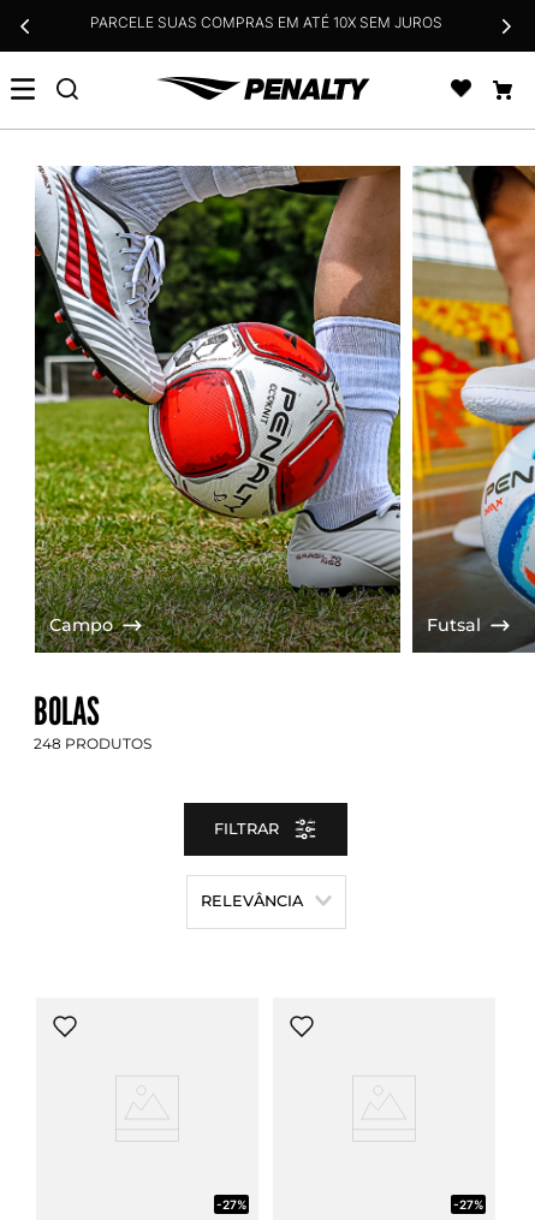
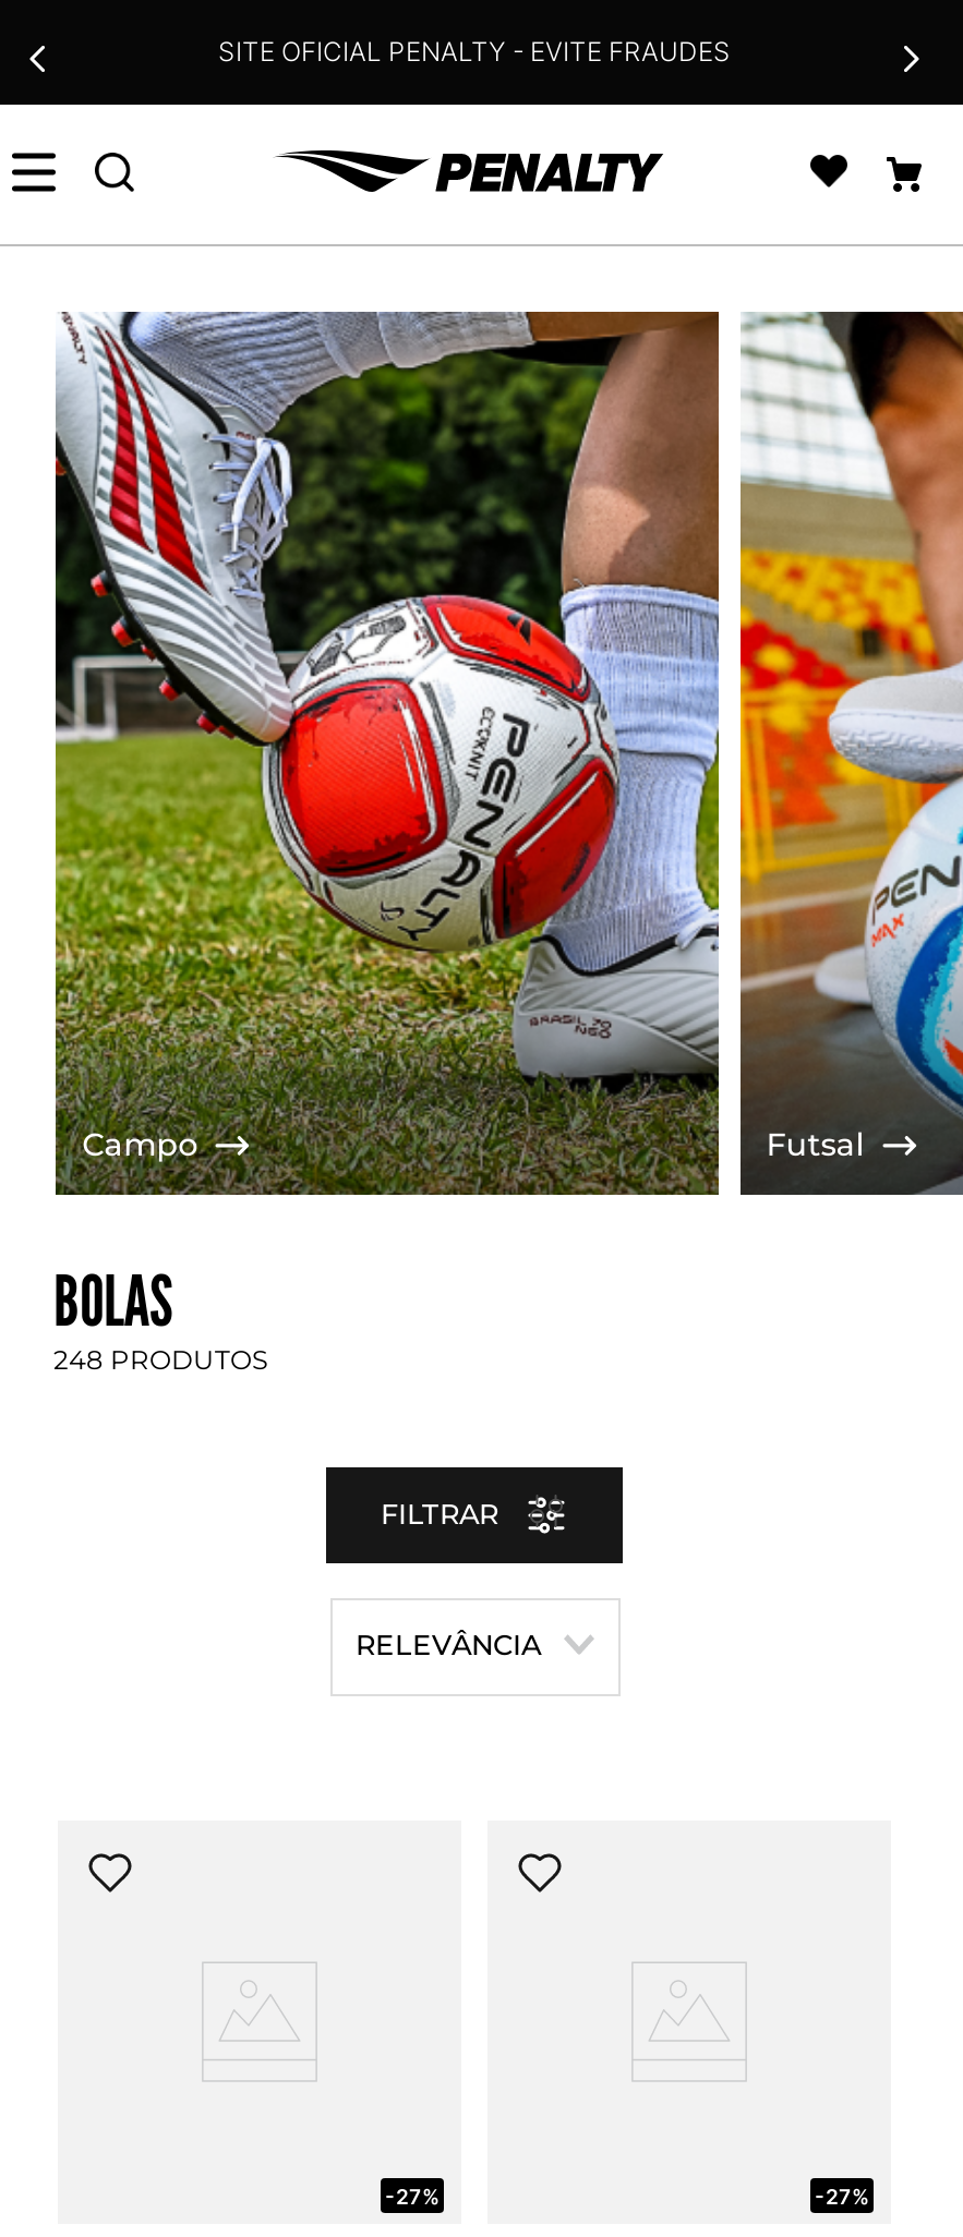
- PARCELE SUAS COMPRAS EM ATÉ 10X SEM JUROS
+ SITE OFICIAL PENALTY - EVITE FRAUDES
